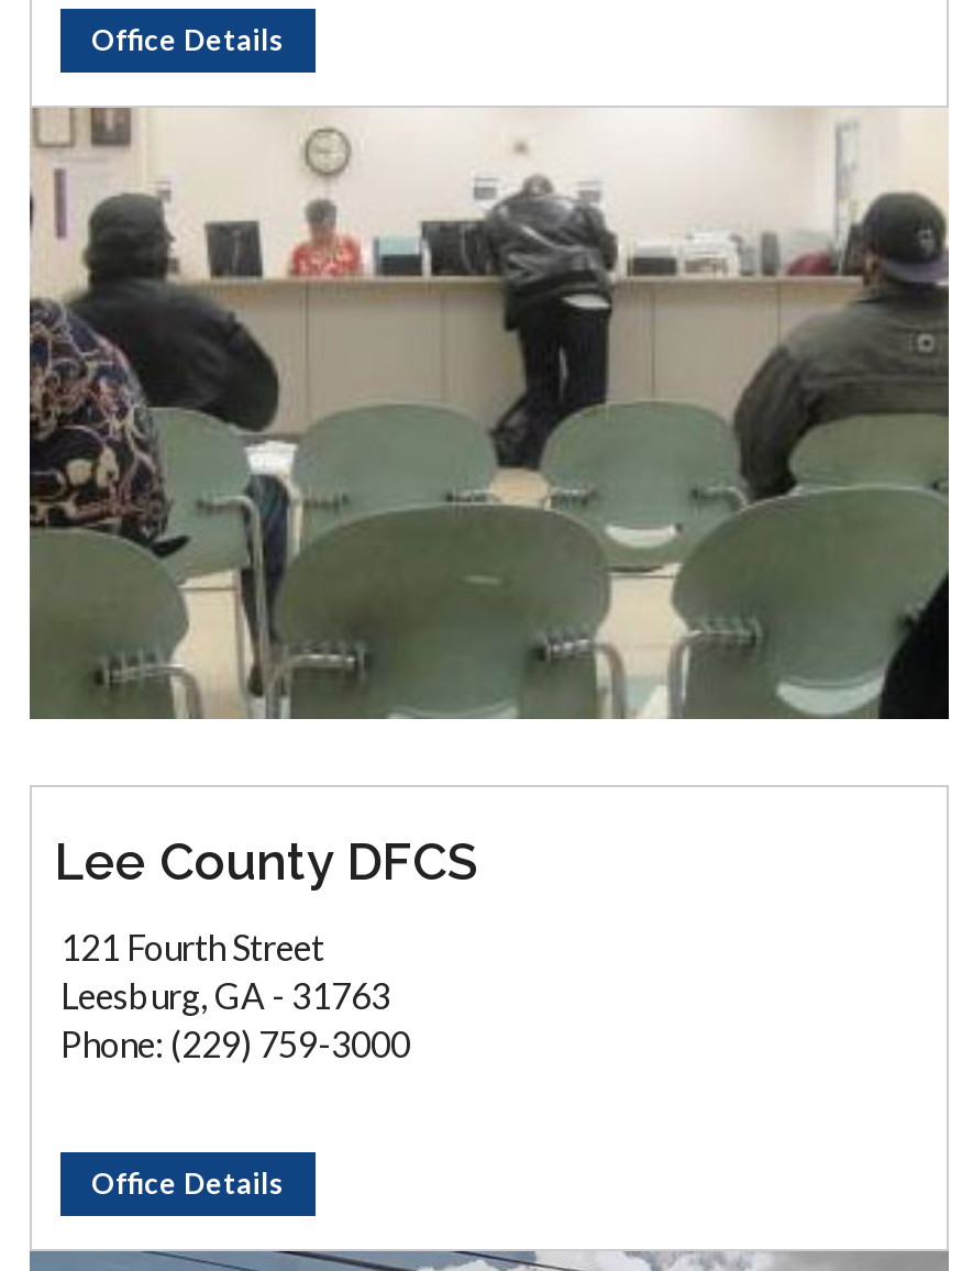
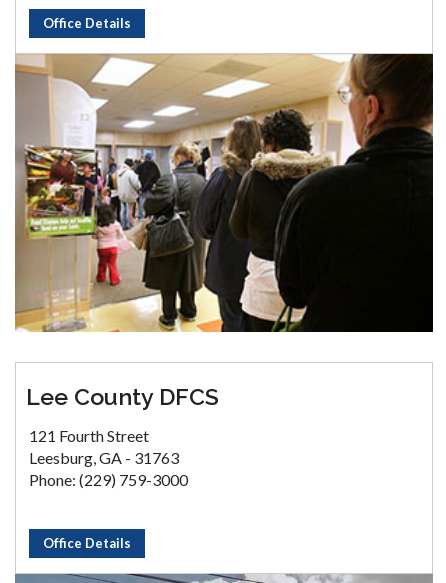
- [image]
+ [image]
